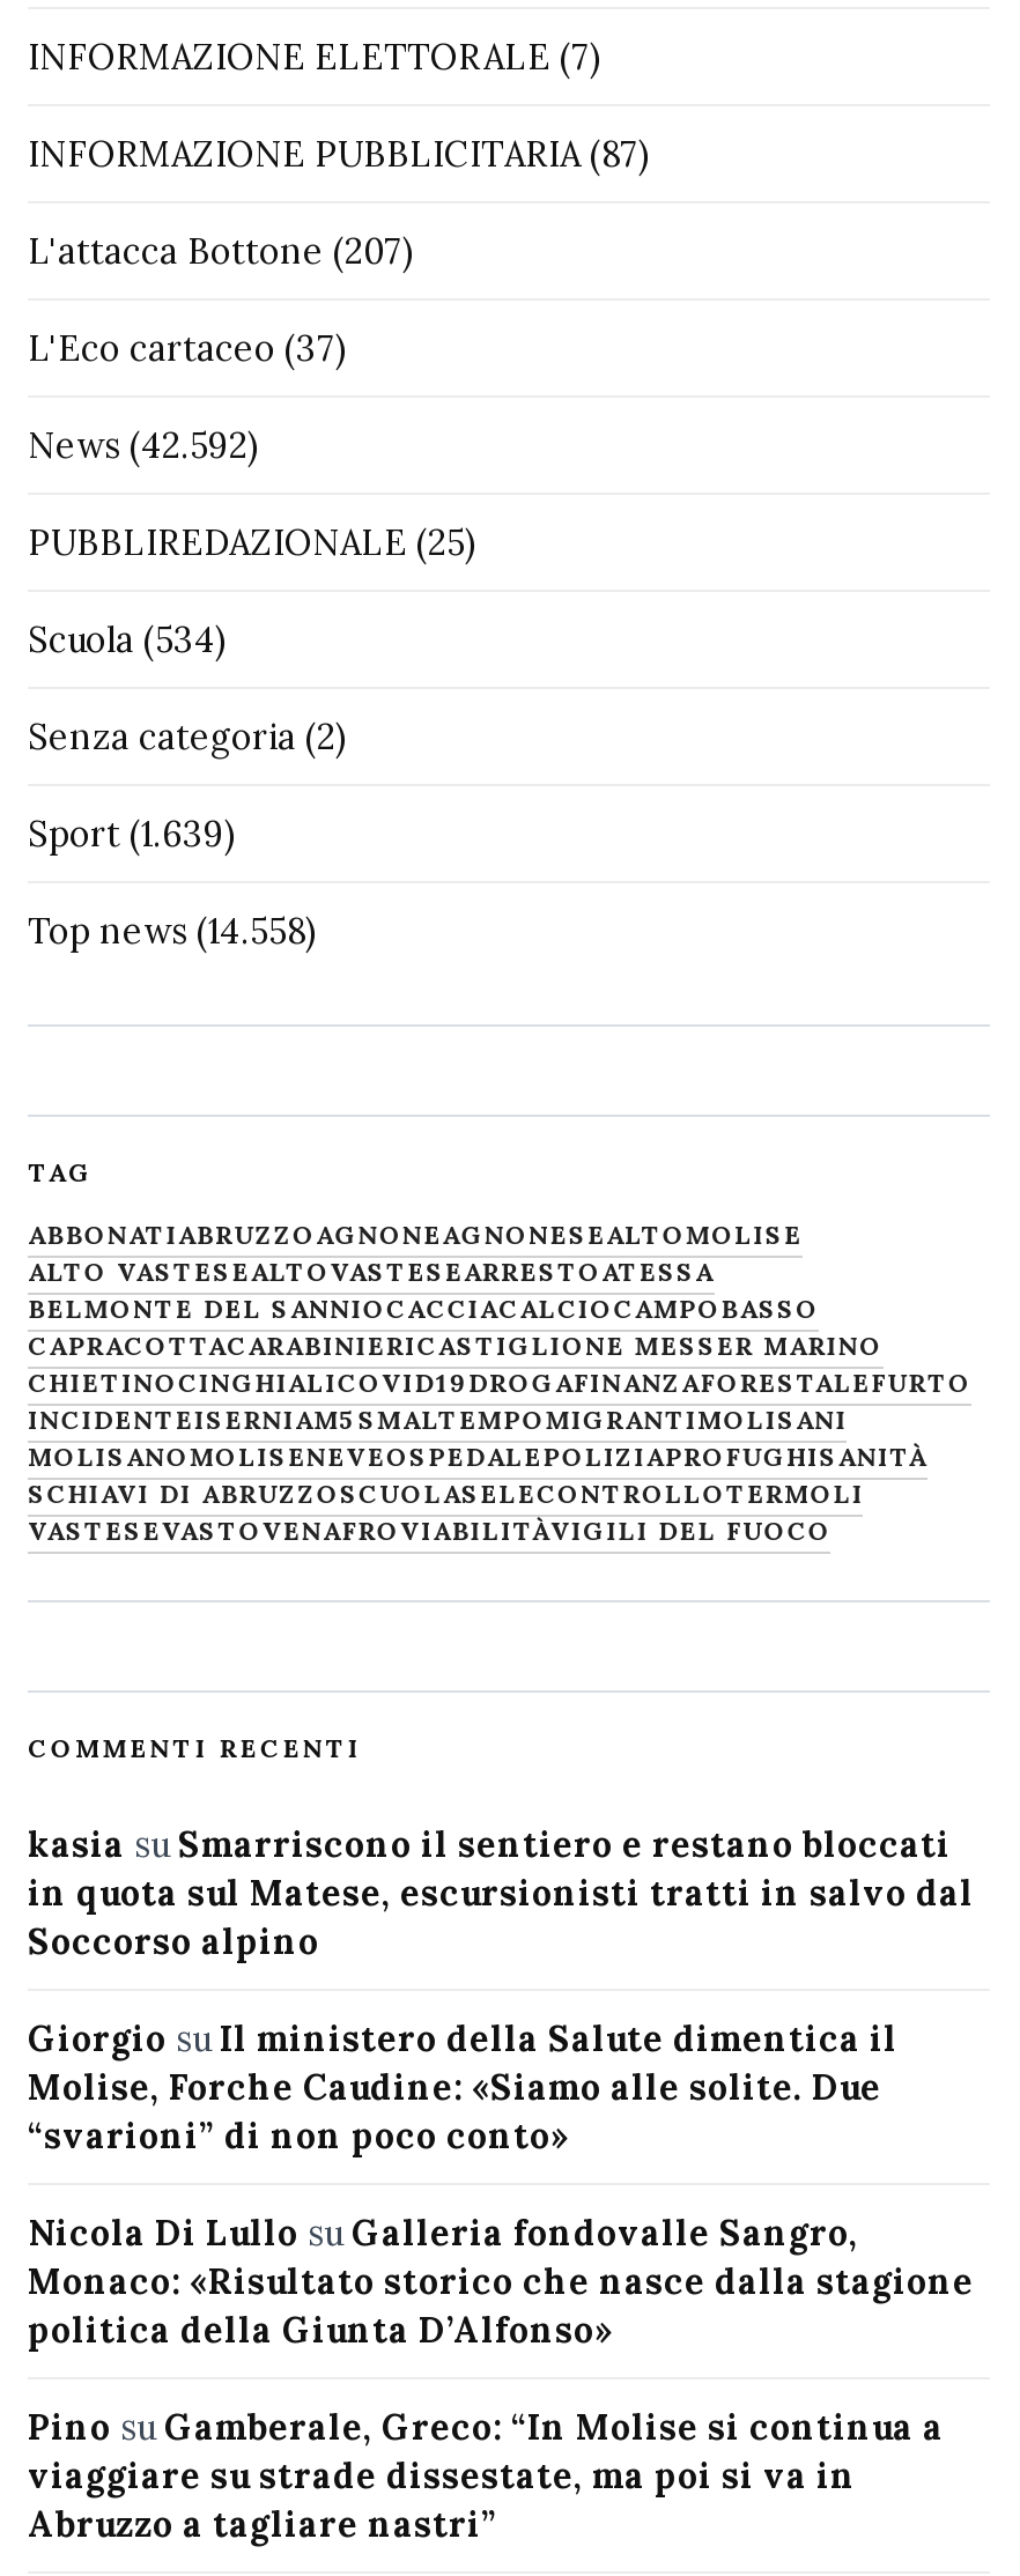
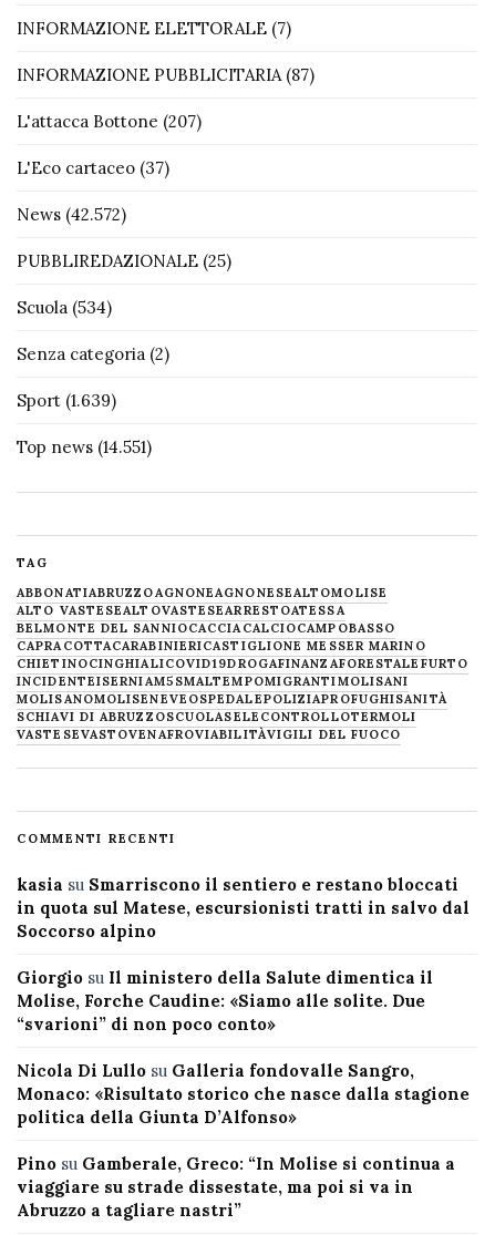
- News (42.592)
+ News (42.572)

- Top news (14.558)
+ Top news (14.551)
